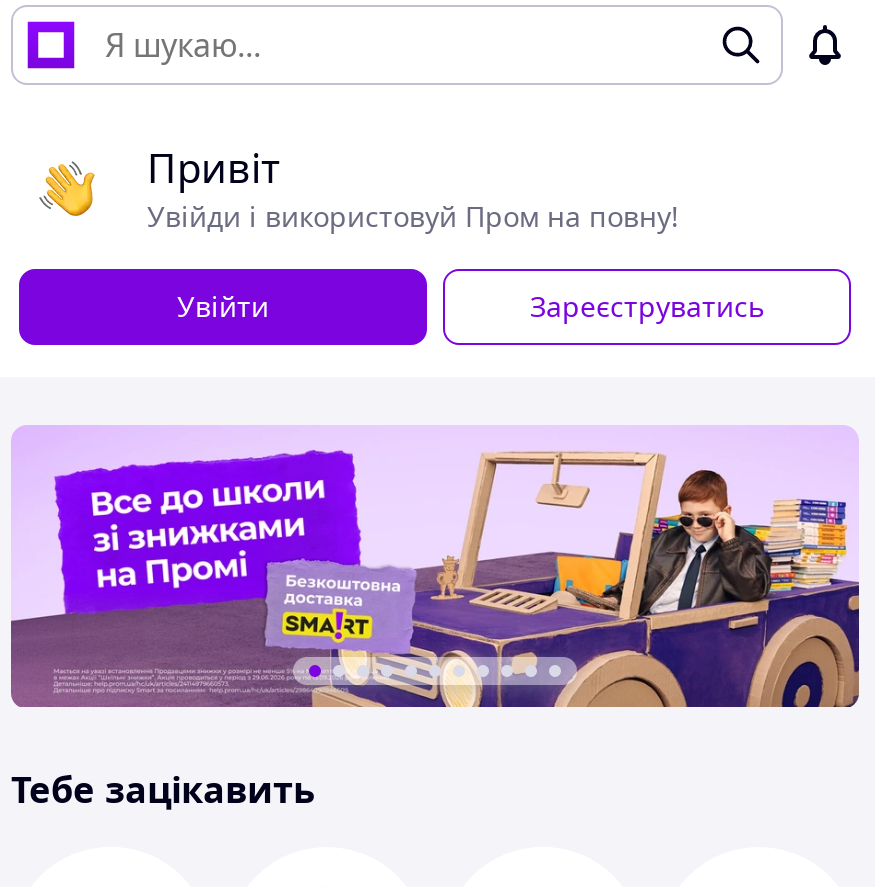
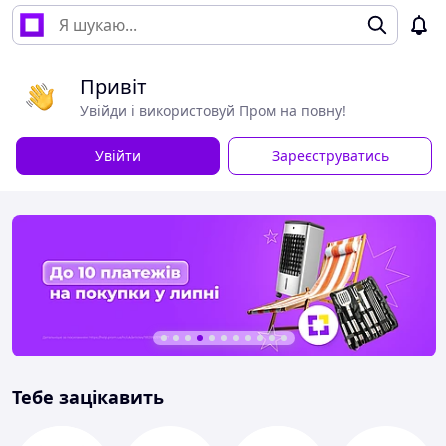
- [image]
+ [image]
